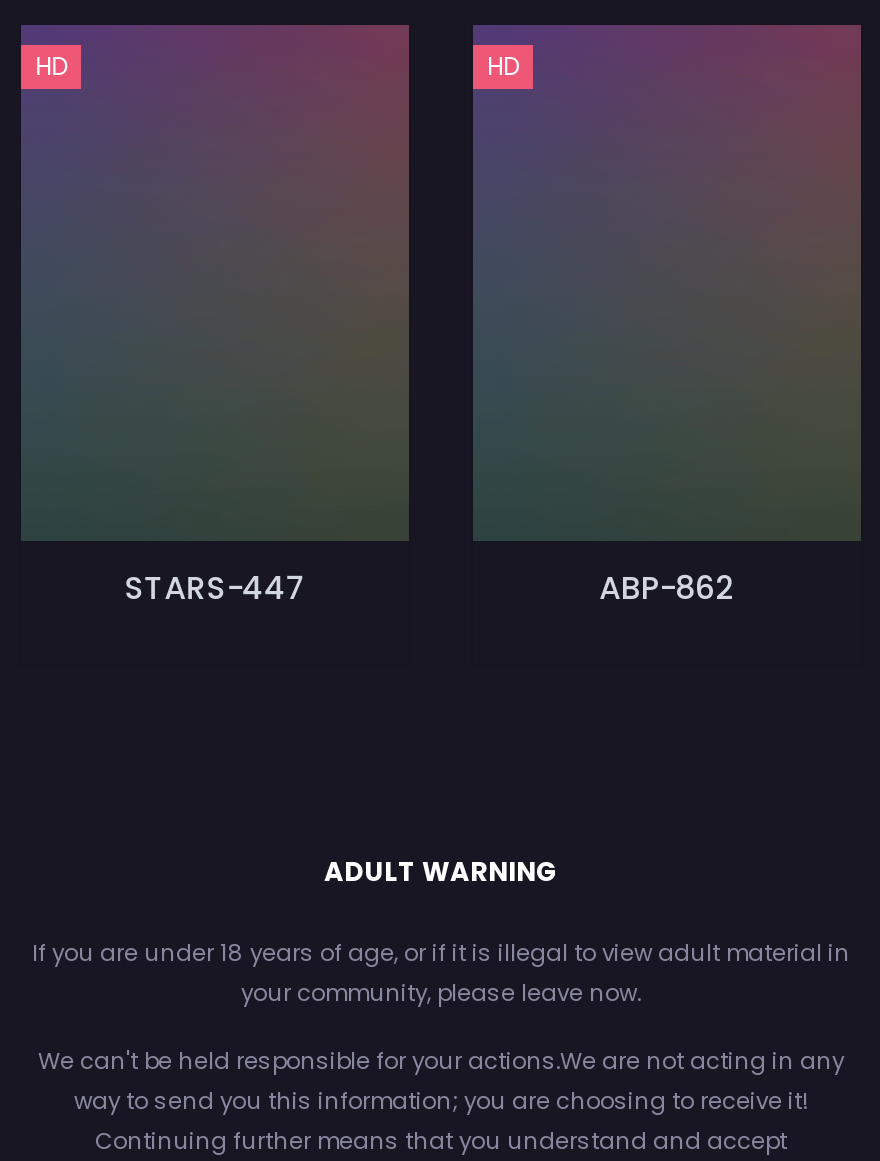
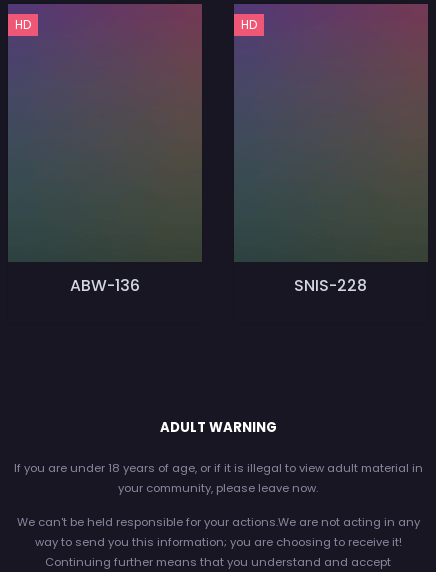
- STARS-447
+ ABW-136

- ABP-862
+ SNIS-228
